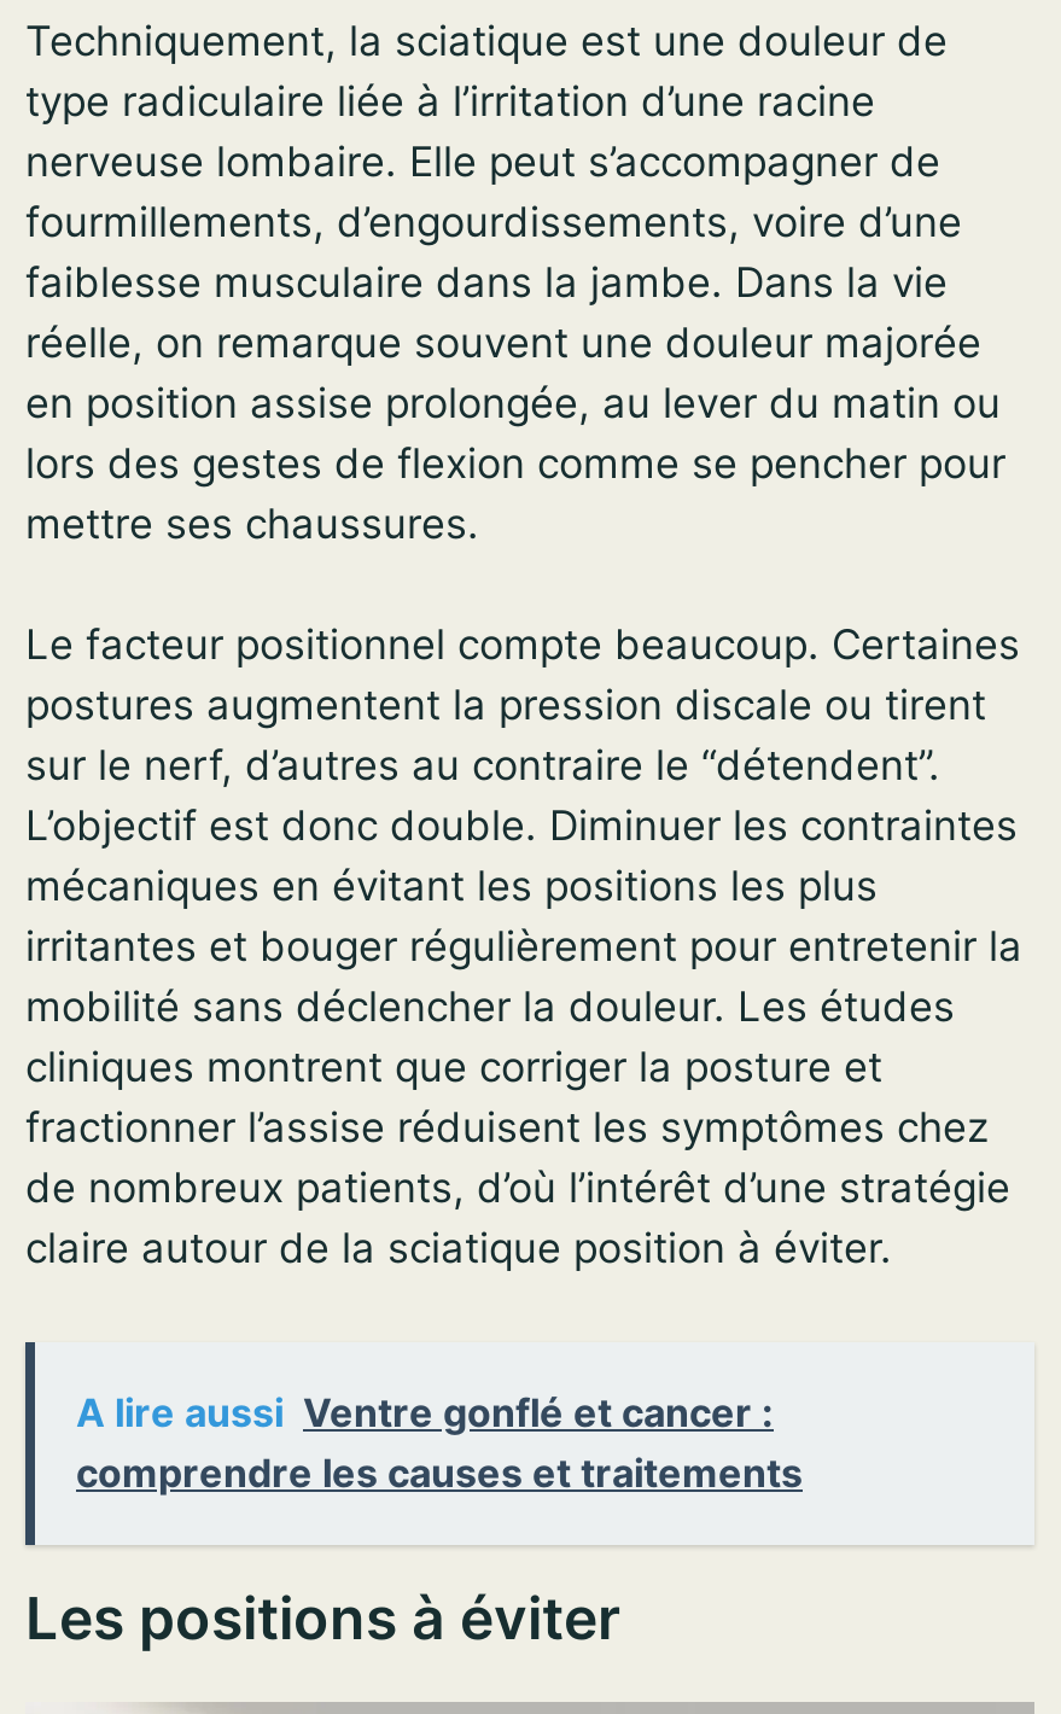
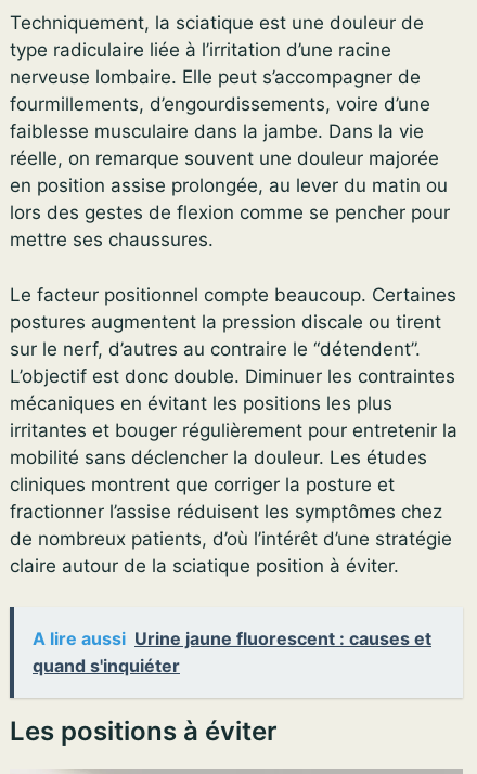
- A lire aussi Ventre gonflé et cancer :
- comprendre les causes et traitements
+ A lire aussi Urine jaune fluorescent : causes et
+ quand s'inquiéter
